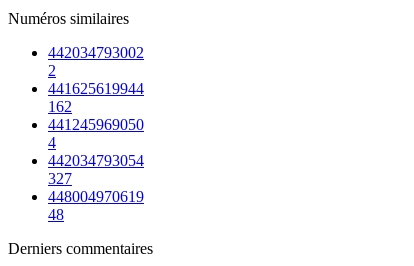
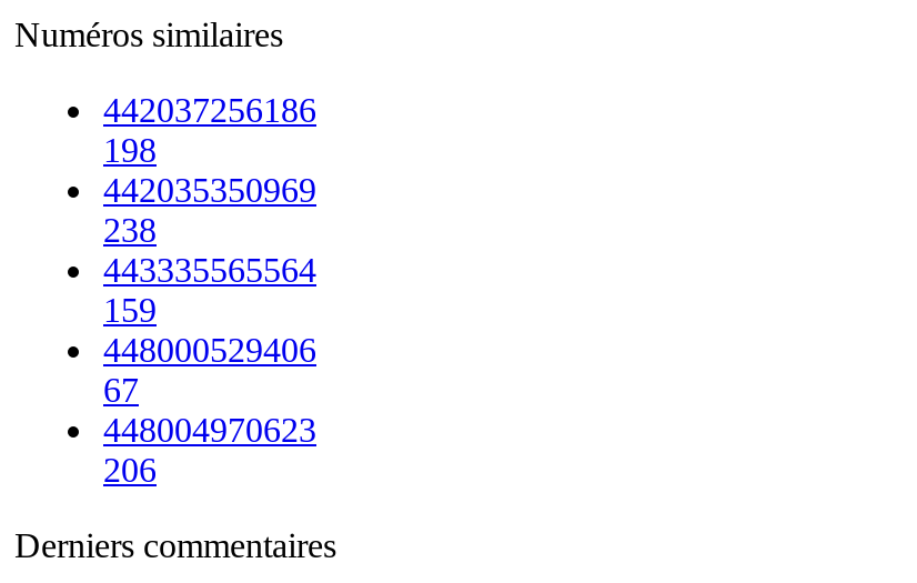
- 442034793002
+ 442037256186

- 2
+ 198

- 441625619944
+ 442035350969

- 162
+ 238

- 441245969050
+ 443335565564

- 4
+ 159

- 442034793054
+ 448000529406

- 327
+ 67

- 448004970619
+ 448004970623

- 48
+ 206
